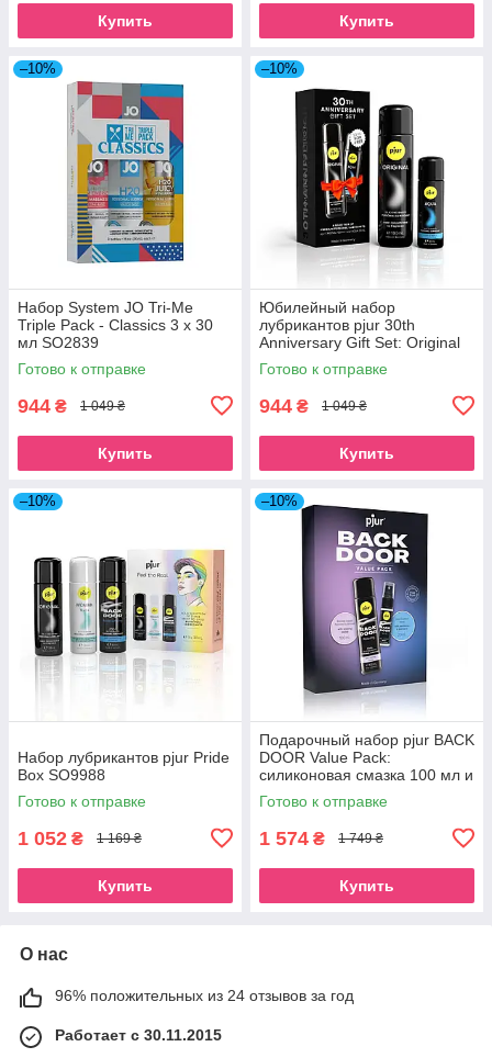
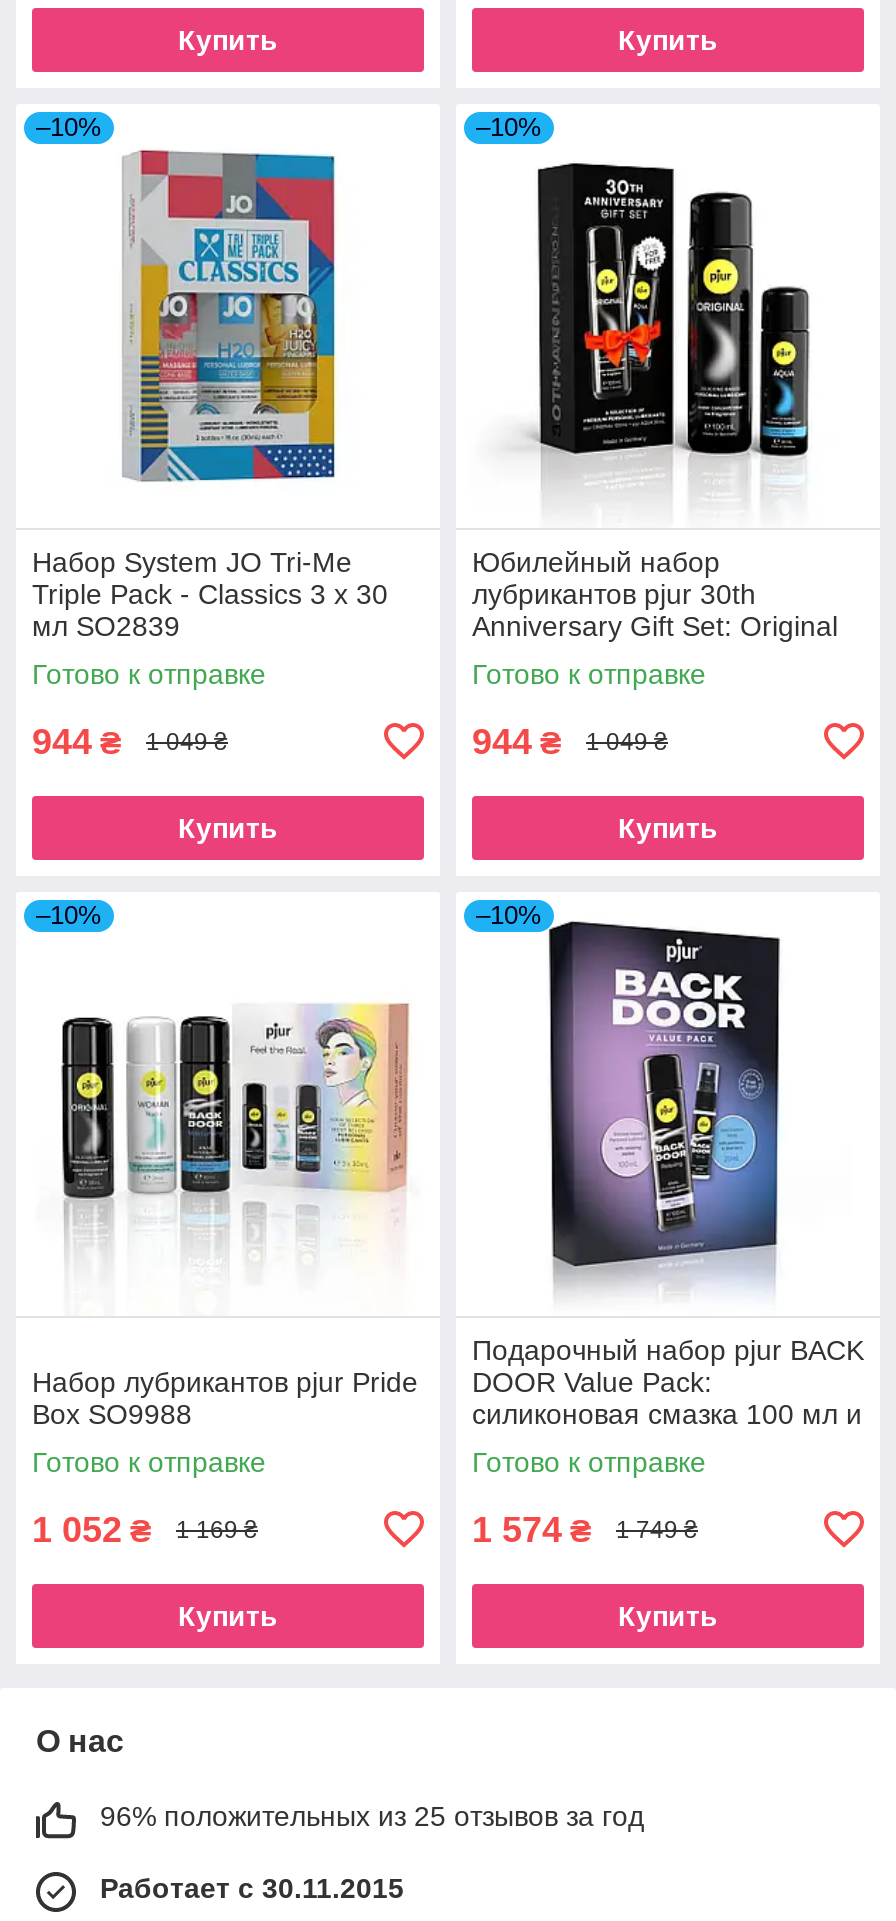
- 96% положительных из 24 отзывов за год
+ 96% положительных из 25 отзывов за год
